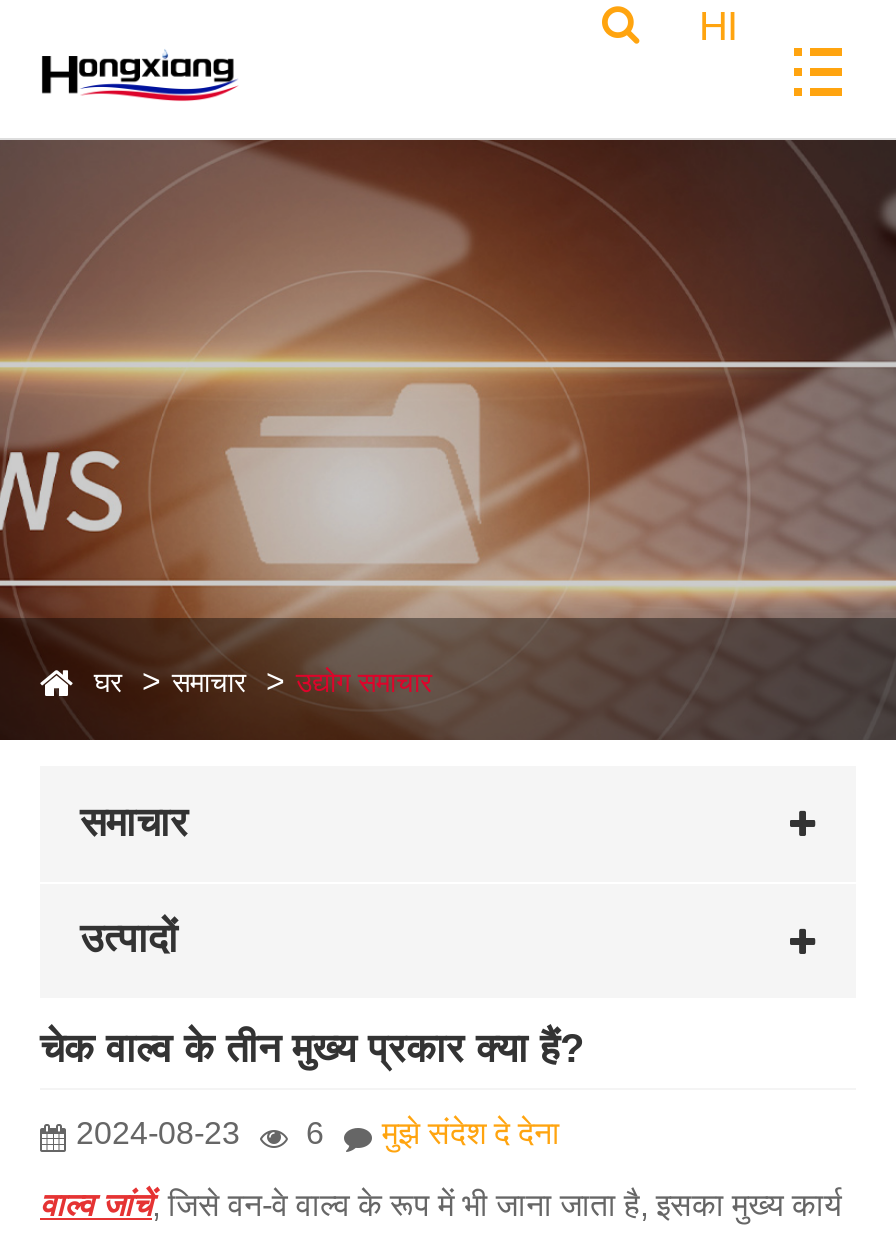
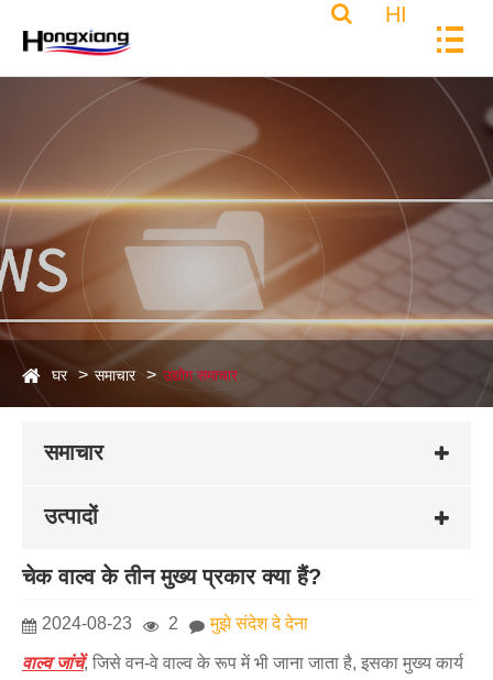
- 2024-08-23 6 मुझे संदेश दे देना
+ 2024-08-23 2 मुझे संदेश दे देना
